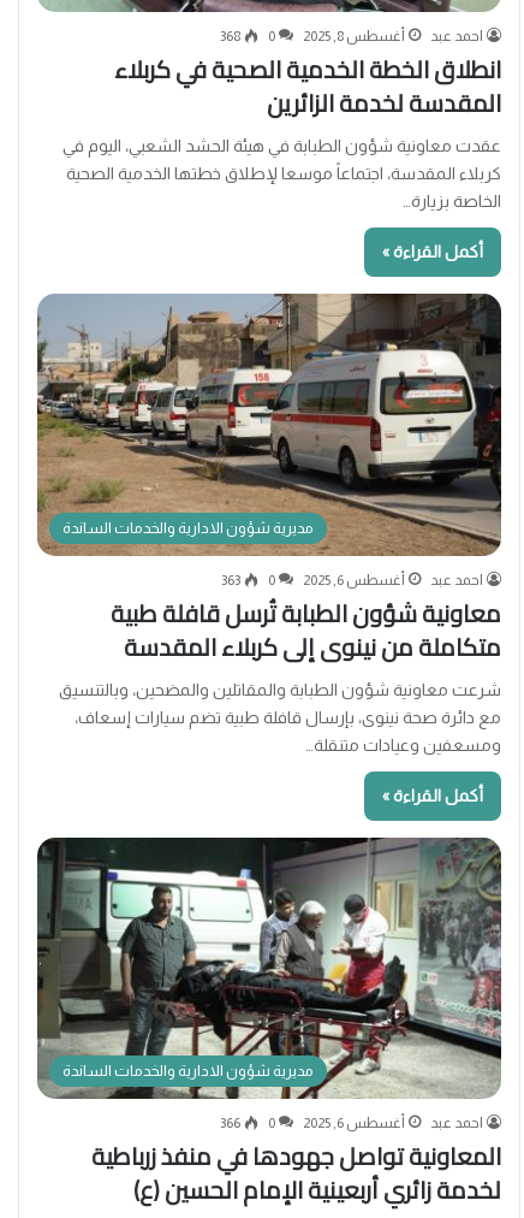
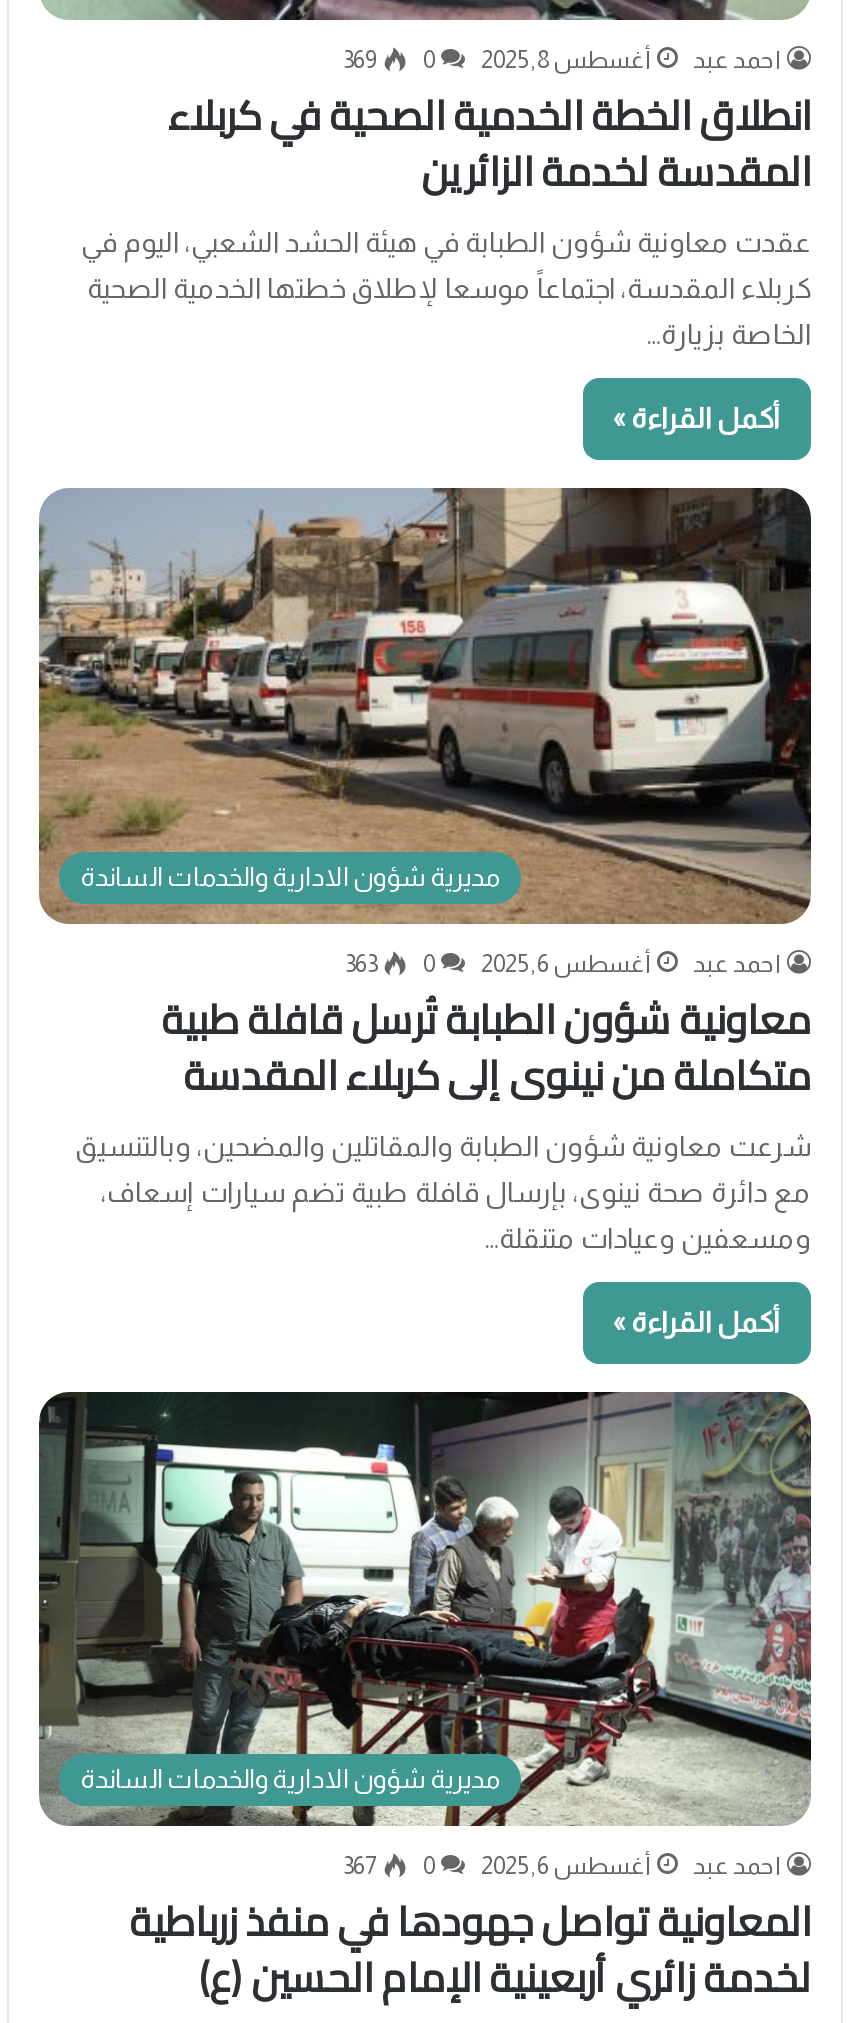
- 368 0
+ 369 0

- 366 0
+ 367 0
